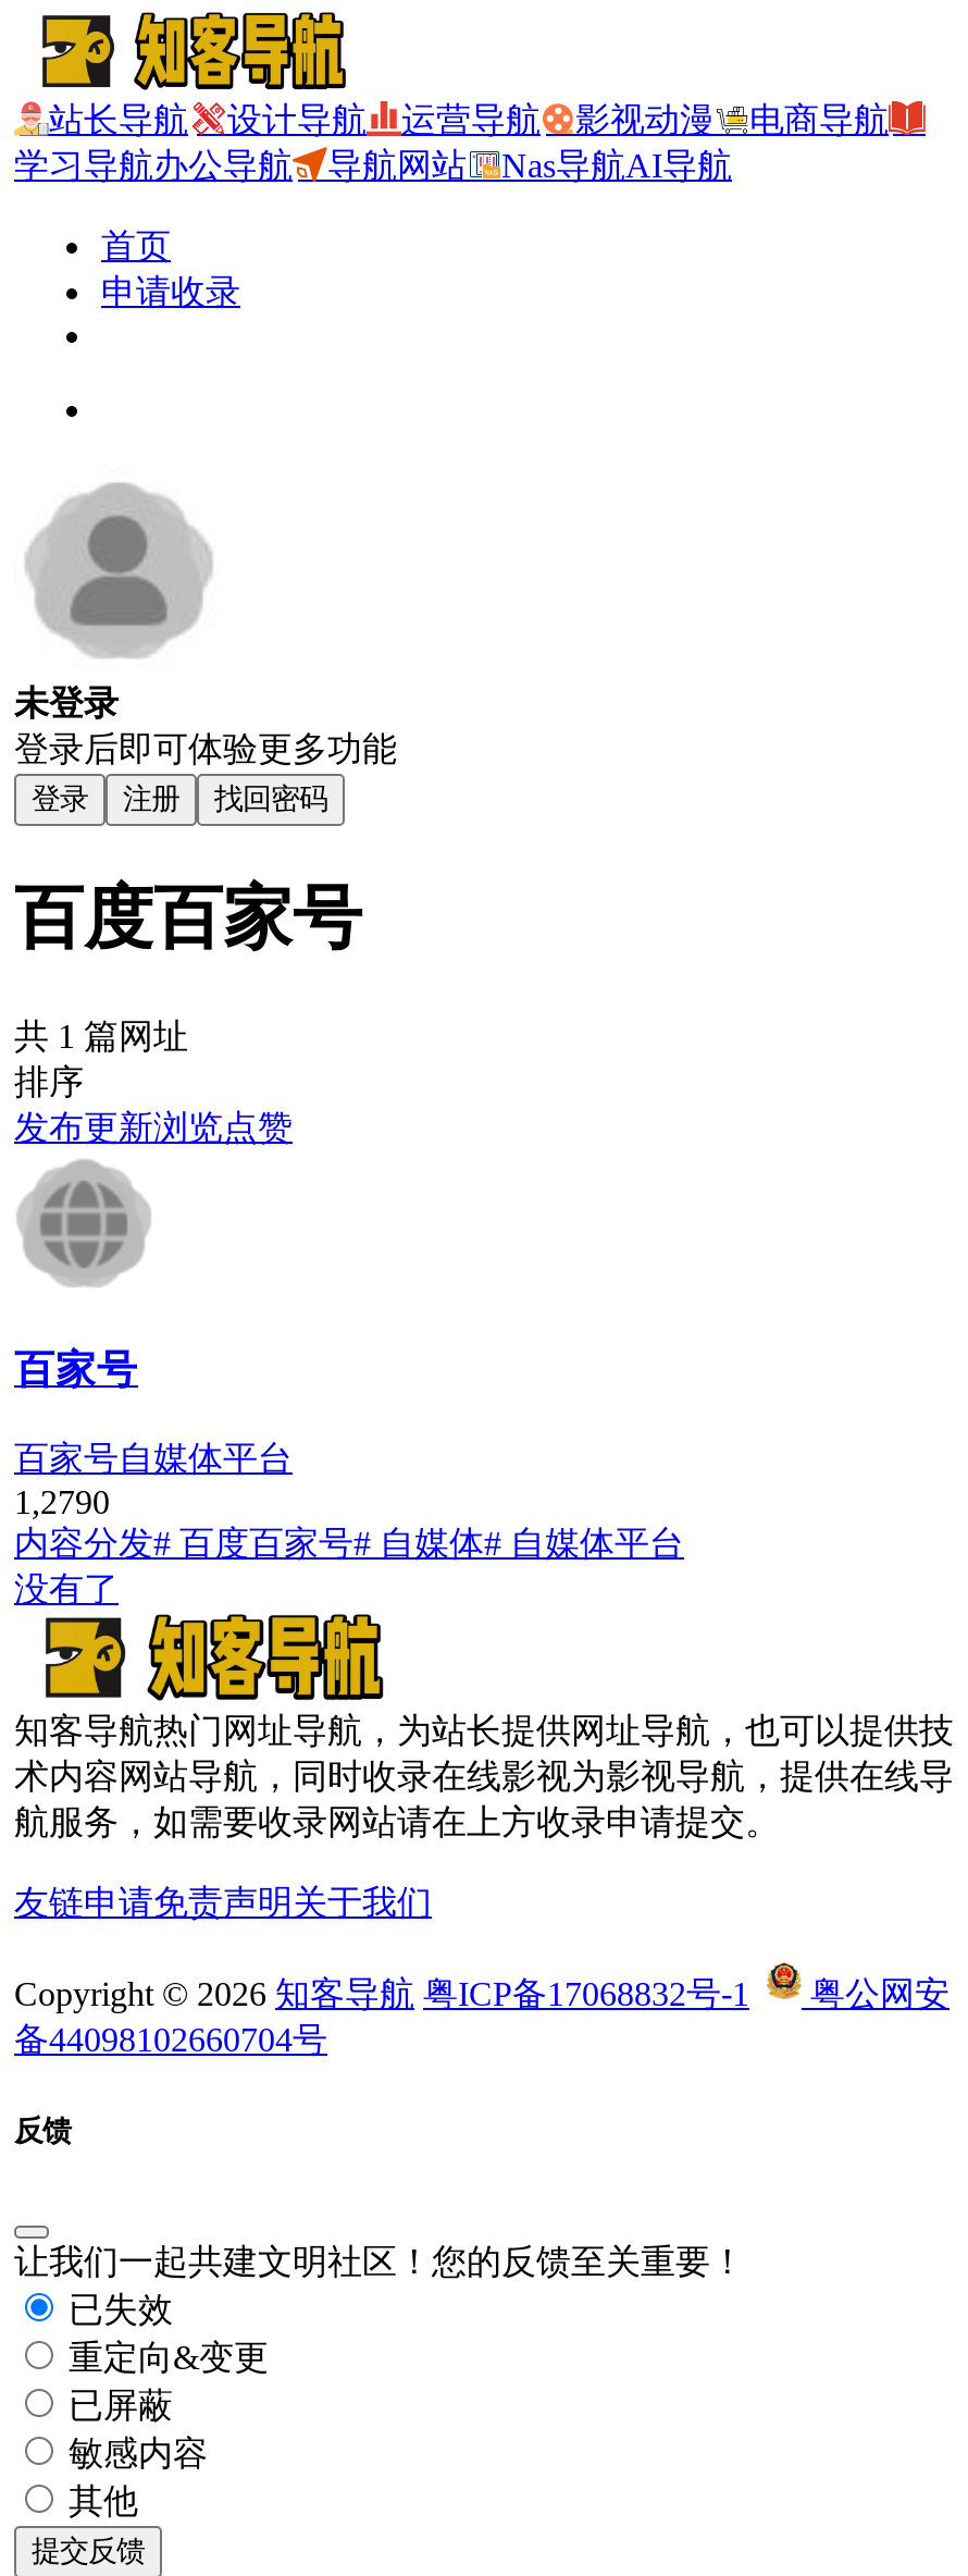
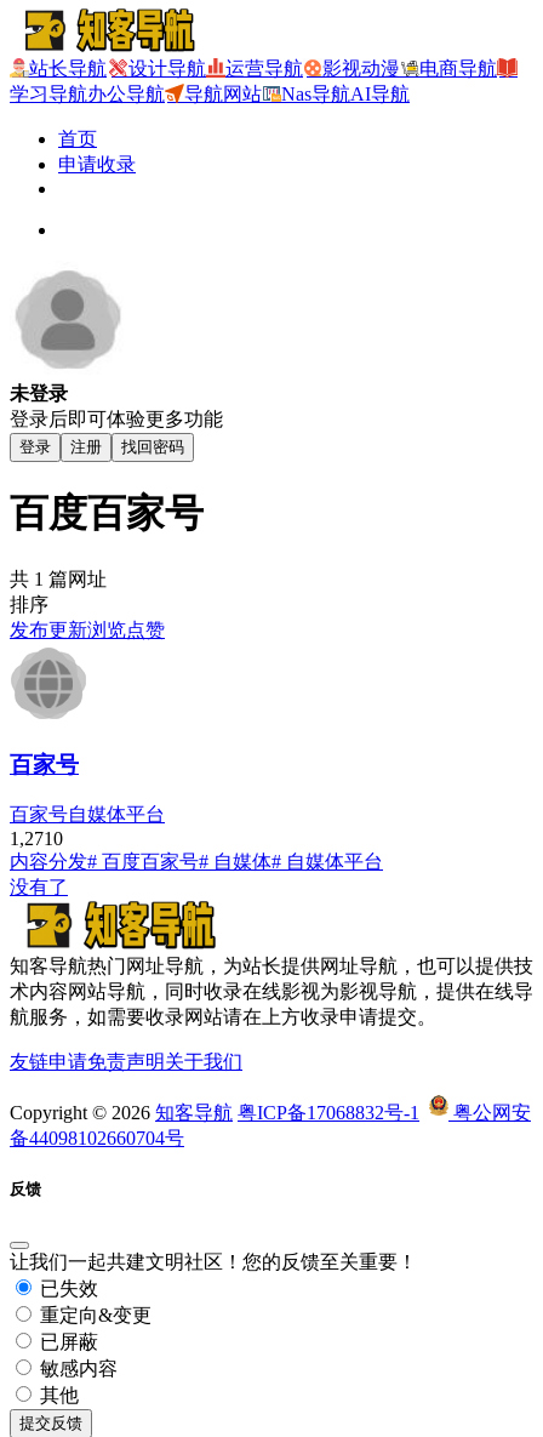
- 1,2790
+ 1,2710
